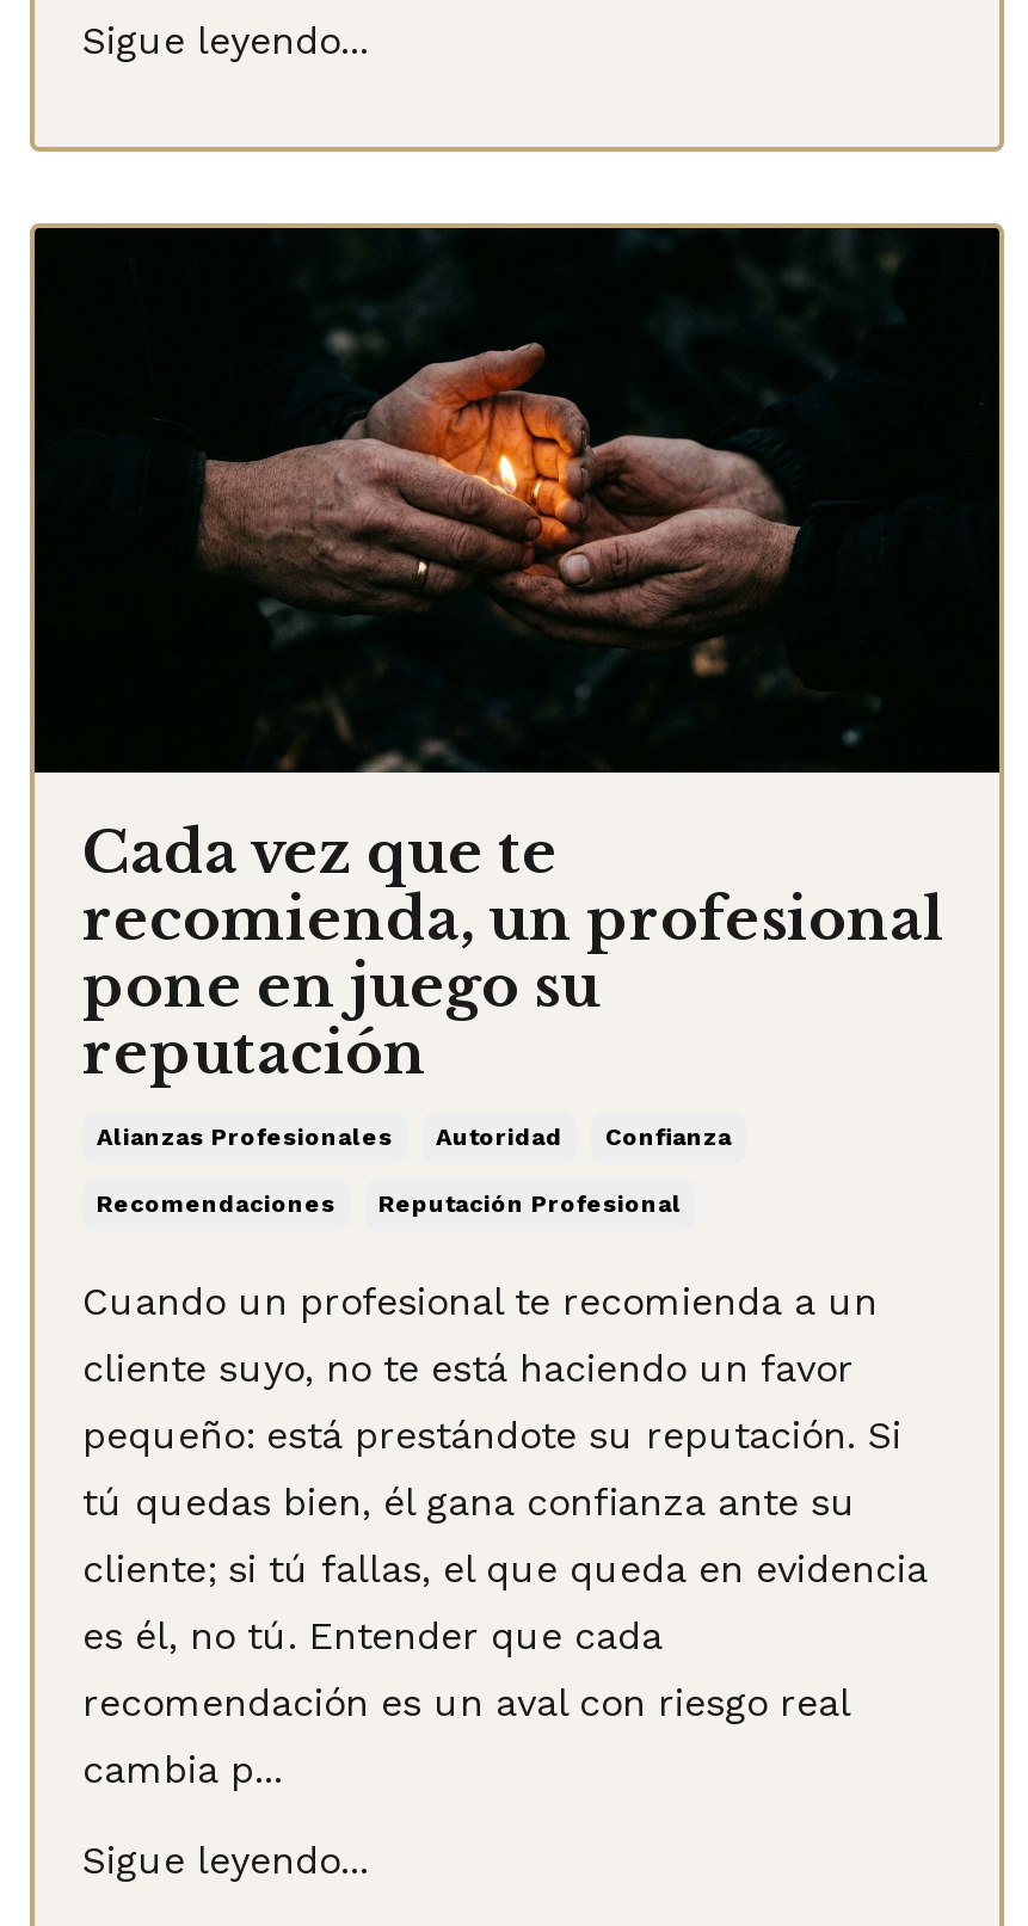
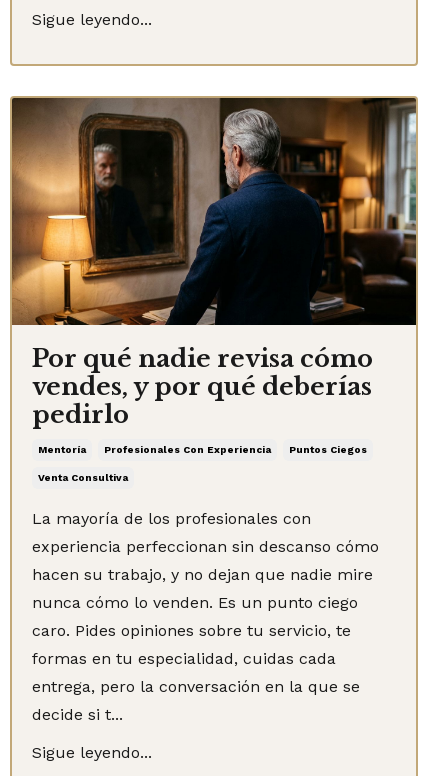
- [image]
- Cada vez que te
- recomienda, un profesional
- pone en juego su
- reputación
+ [image]
+ Por qué nadie revisa cómo
+ vendes, y por qué deberías
+ pedirlo

- Alianzas Profesionales
- Autoridad
- Confianza
+ Mentoría
+ Profesionales Con Experiencia
+ Puntos Ciegos

- Recomendaciones
- Reputación Profesional
+ Venta Consultiva

- Cuando un profesional te recomienda a un
+ La mayoría de los profesionales con

- cliente suyo, no te está haciendo un favor
+ experiencia perfeccionan sin descanso cómo

- pequeño: está prestándote su reputación. Si
+ hacen su trabajo, y no dejan que nadie mire

- tú quedas bien, él gana confianza ante su
+ nunca cómo lo venden. Es un punto ciego

- cliente; si tú fallas, el que queda en evidencia
+ caro. Pides opiniones sobre tu servicio, te

- es él, no tú. Entender que cada
+ formas en tu especialidad, cuidas cada

- recomendación es un aval con riesgo real
+ entrega, pero la conversación en la que se

- cambia p...
+ decide si t...
